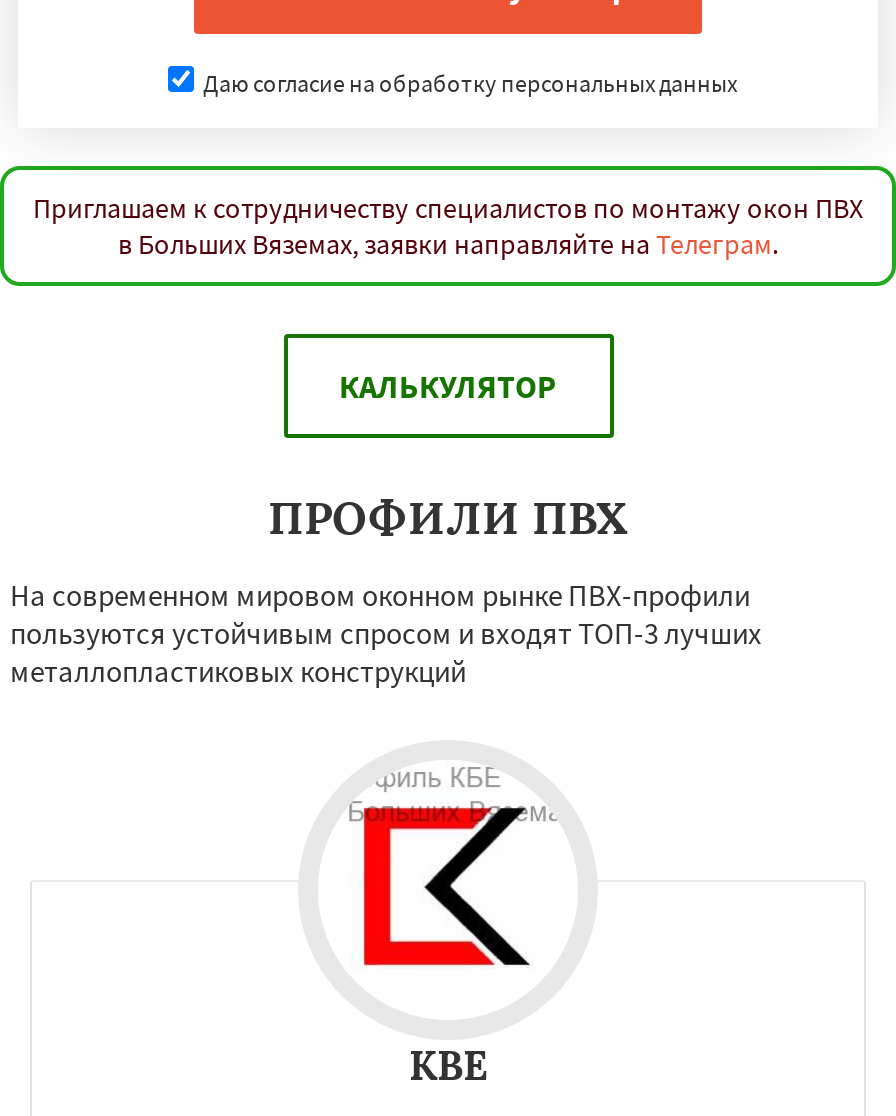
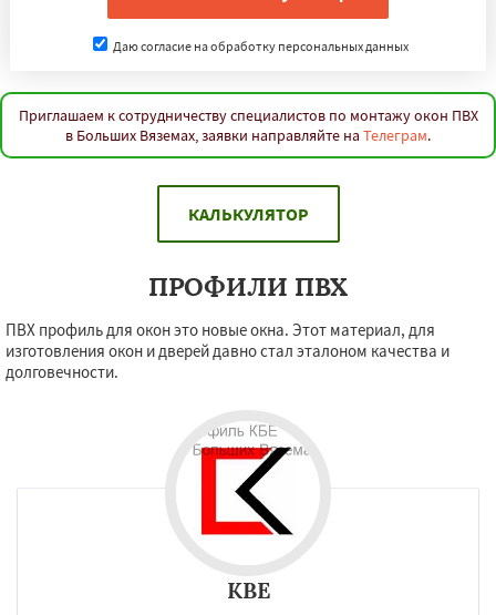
- На современном мировом оконном рынке ПВХ-профили
- пользуются устойчивым спросом и входят ТОП-3 лучших
- металлопластиковых конструкций
+ ПВХ профиль для окон это новые окна. Этот материал, для
+ изготовления окон и дверей давно стал эталоном качества и
+ долговечности.
